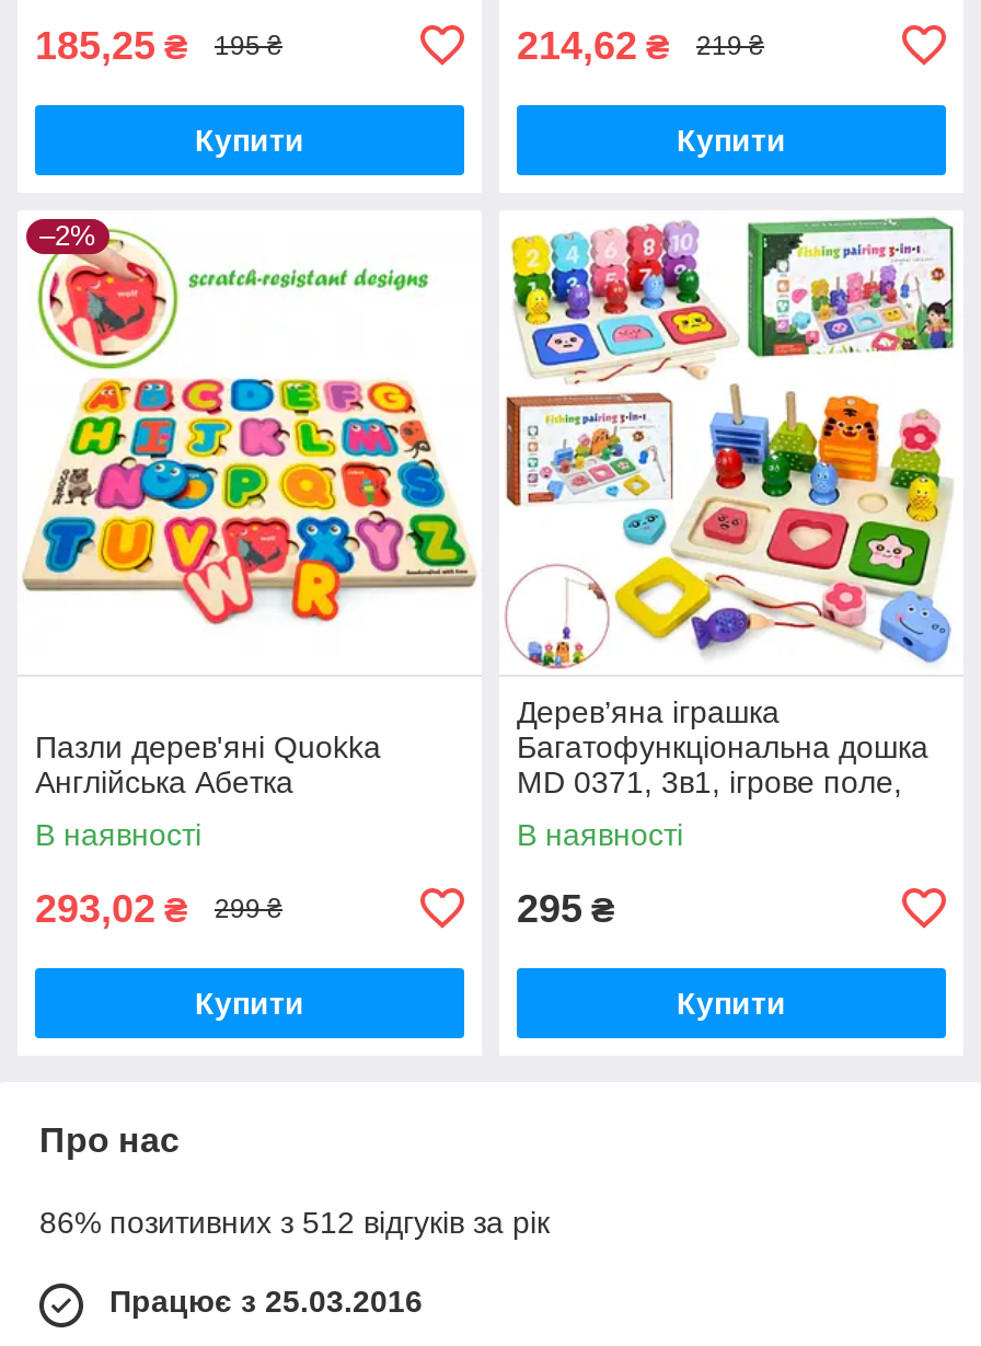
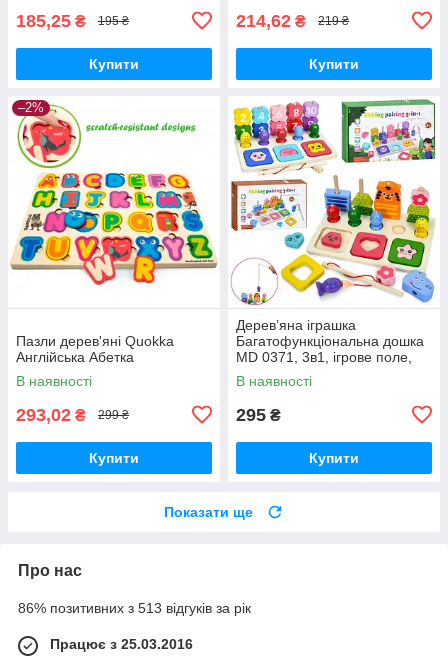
+ Показати ще

- 86% позитивних з 512 відгуків за рік
+ 86% позитивних з 513 відгуків за рік
